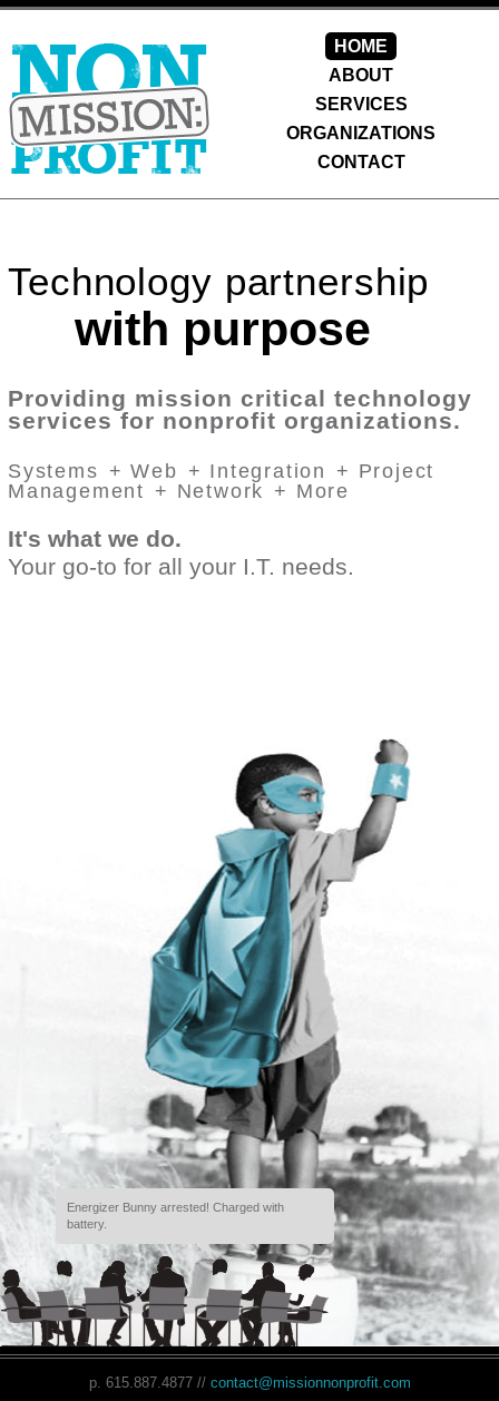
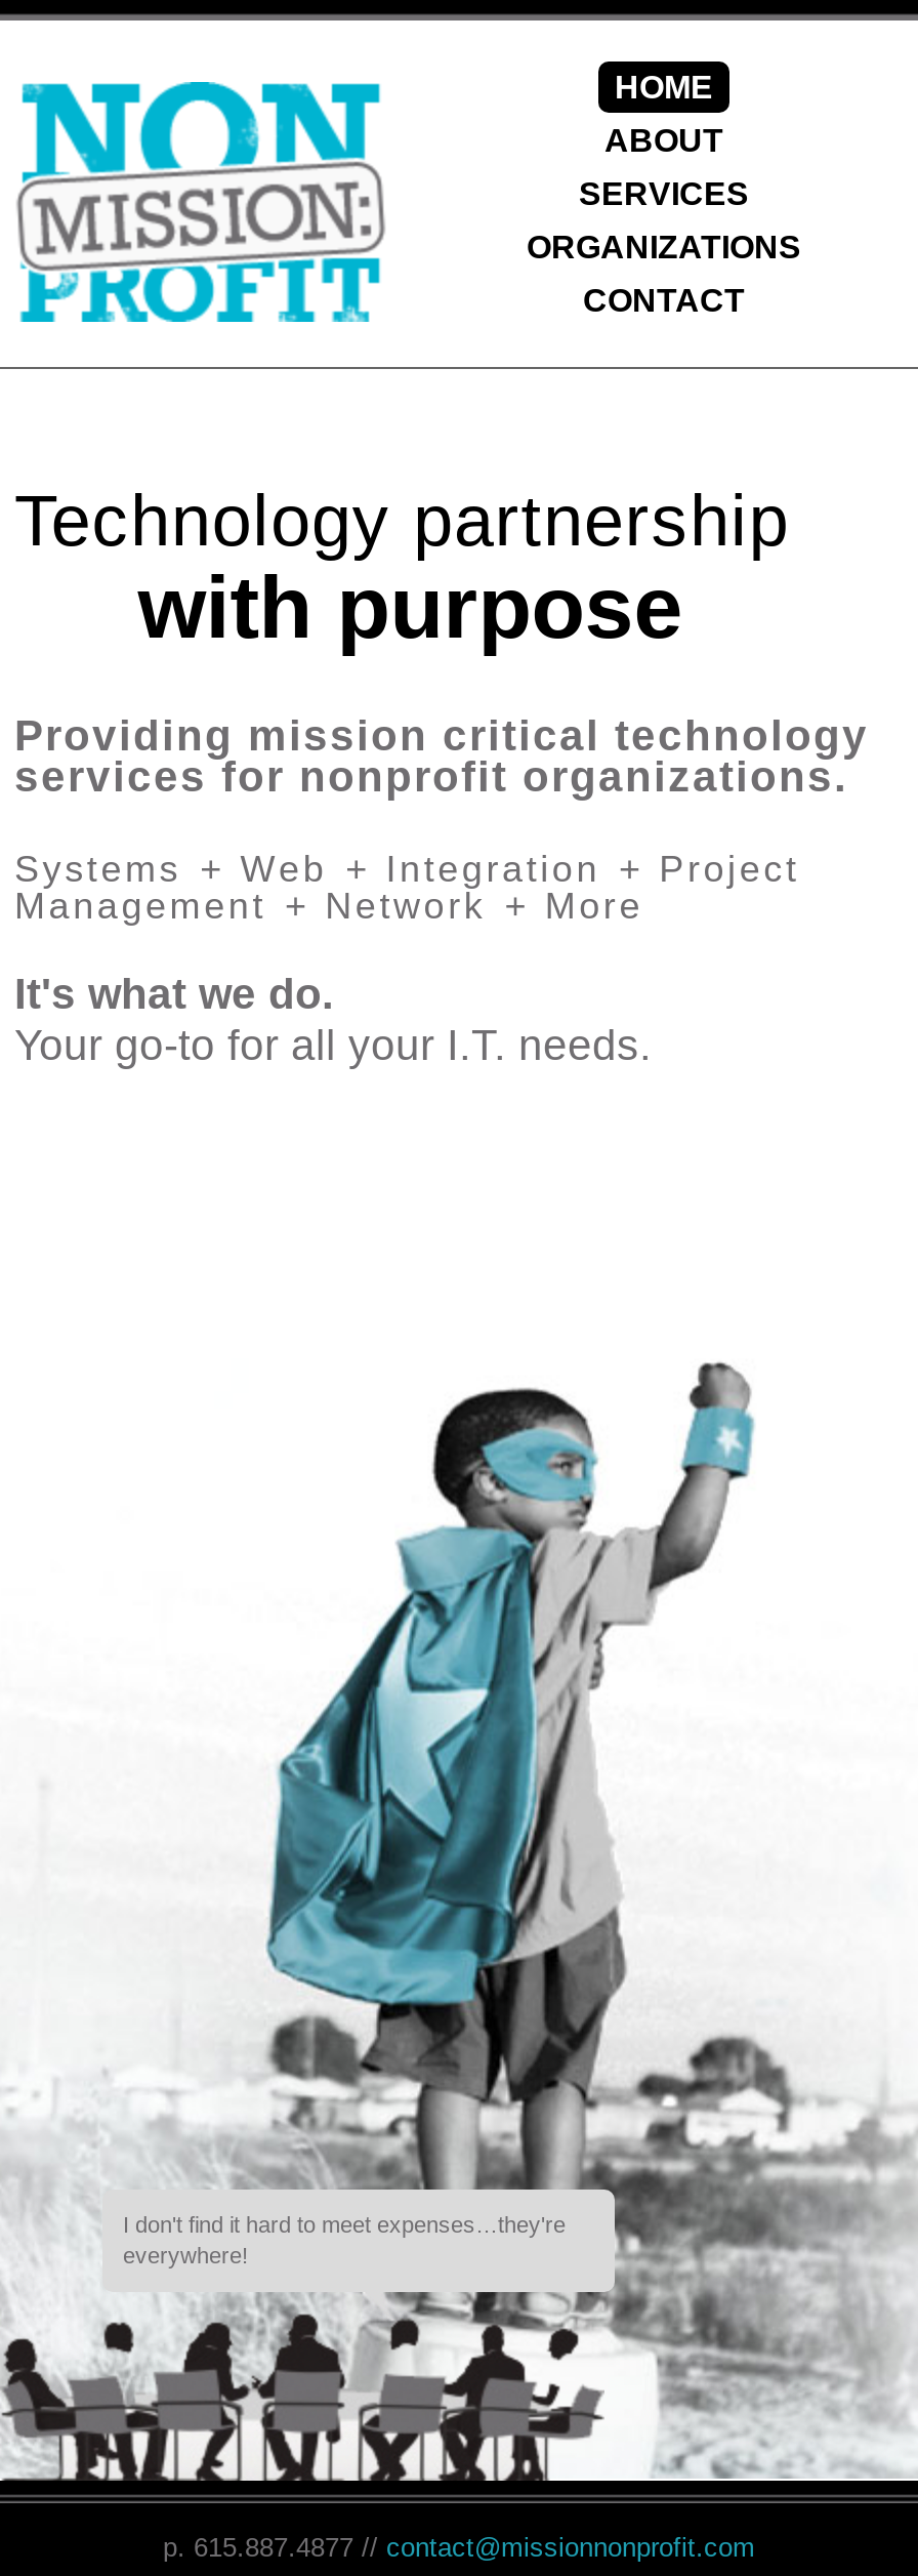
- Energizer Bunny arrested! Charged with
- battery.
+ I don't find it hard to meet expenses…they're
+ everywhere!
